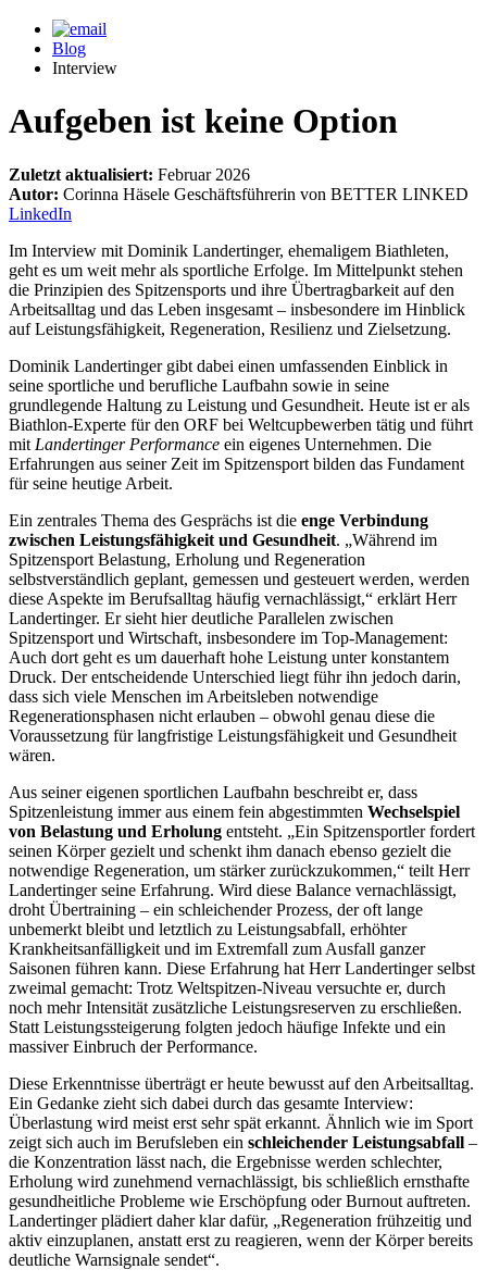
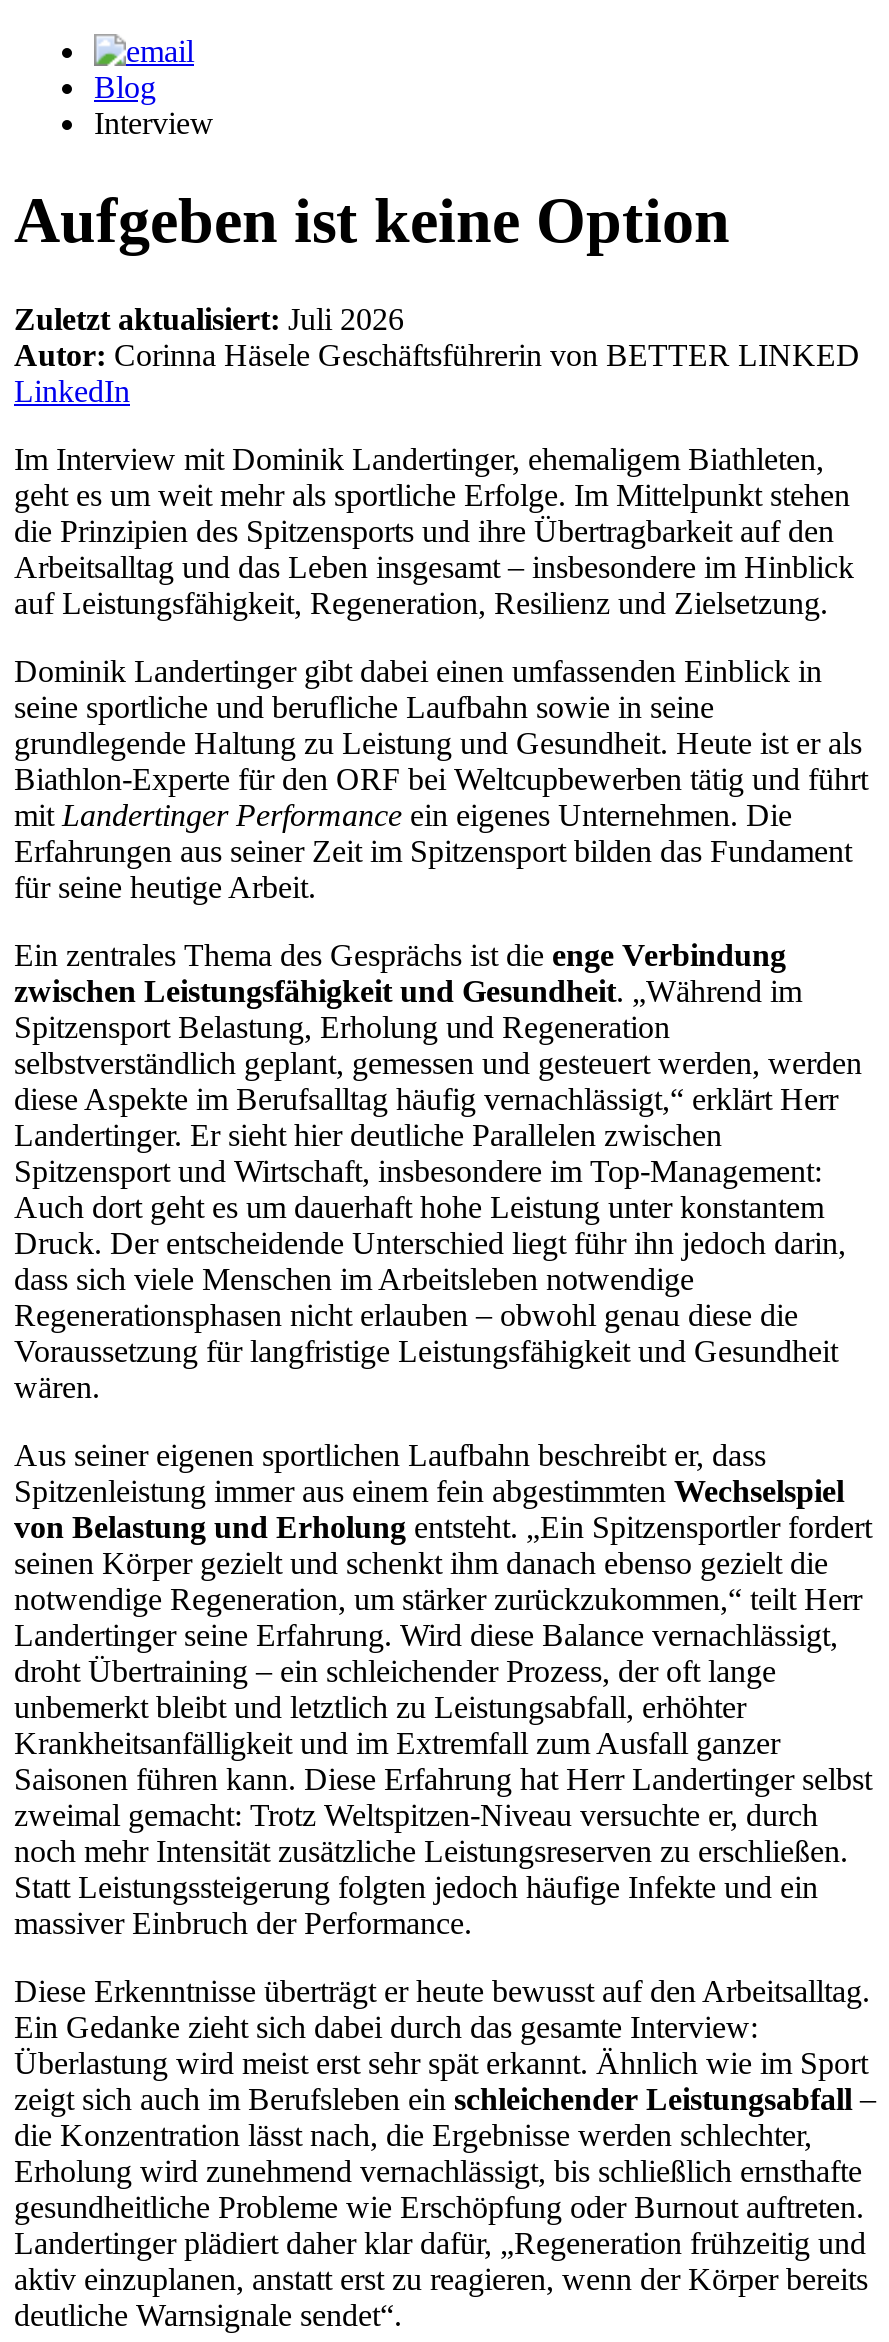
- Zuletzt aktualisiert: Februar 2026
+ Zuletzt aktualisiert: Juli 2026
